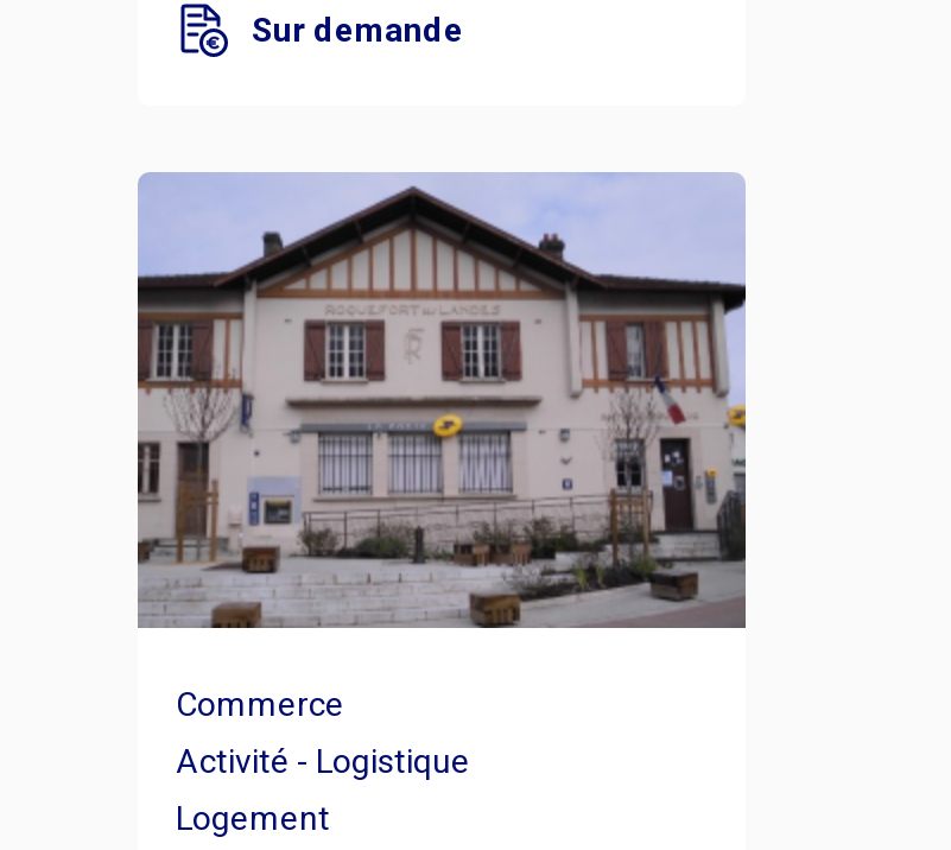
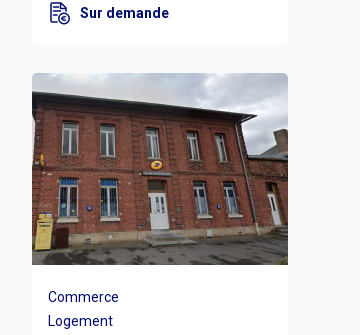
- [image]
+ [image]

- Activité - Logistique
